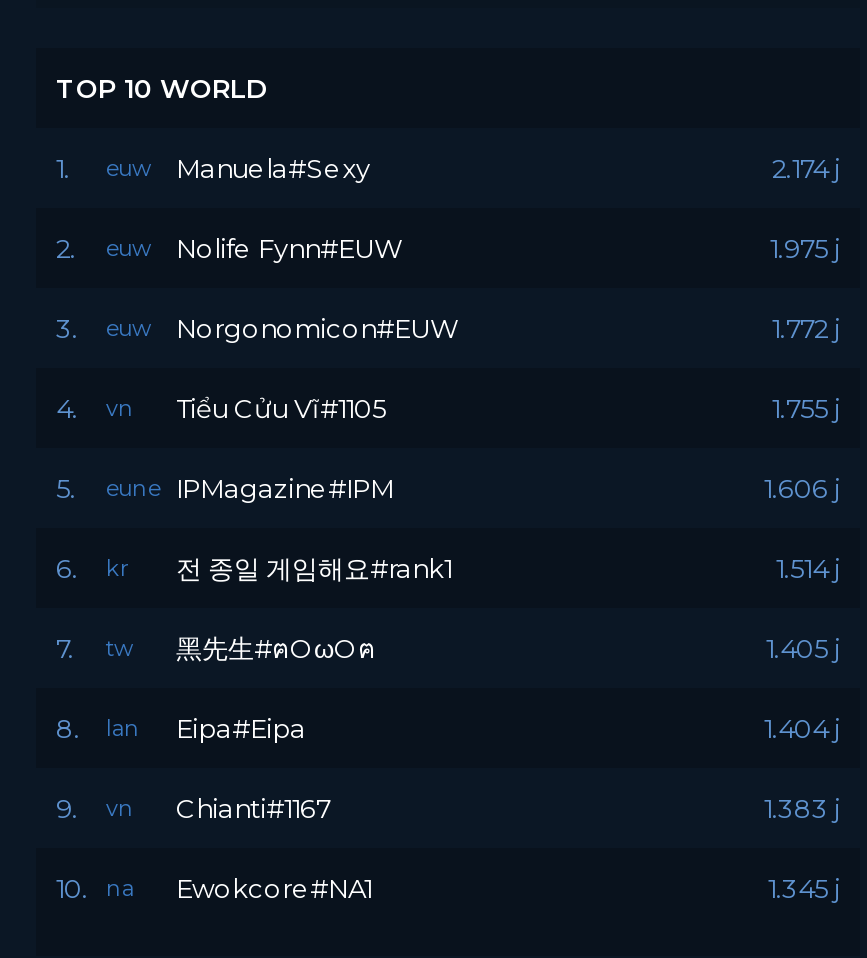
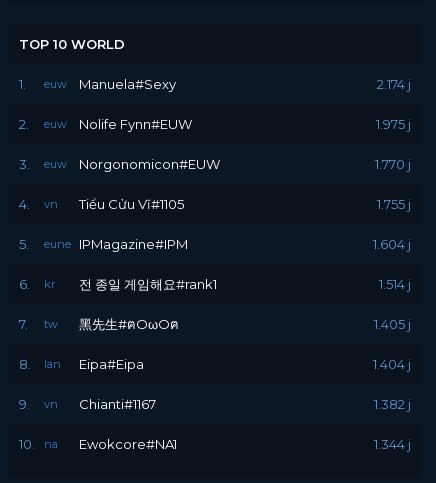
- 1.772 j
+ 1.770 j

- 1.606 j
+ 1.604 j

- 1.383 j
+ 1.382 j

- 1.345 j
+ 1.344 j
